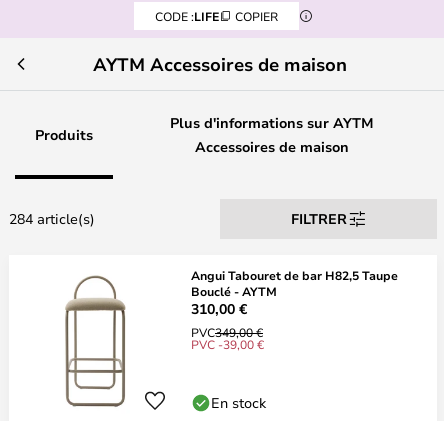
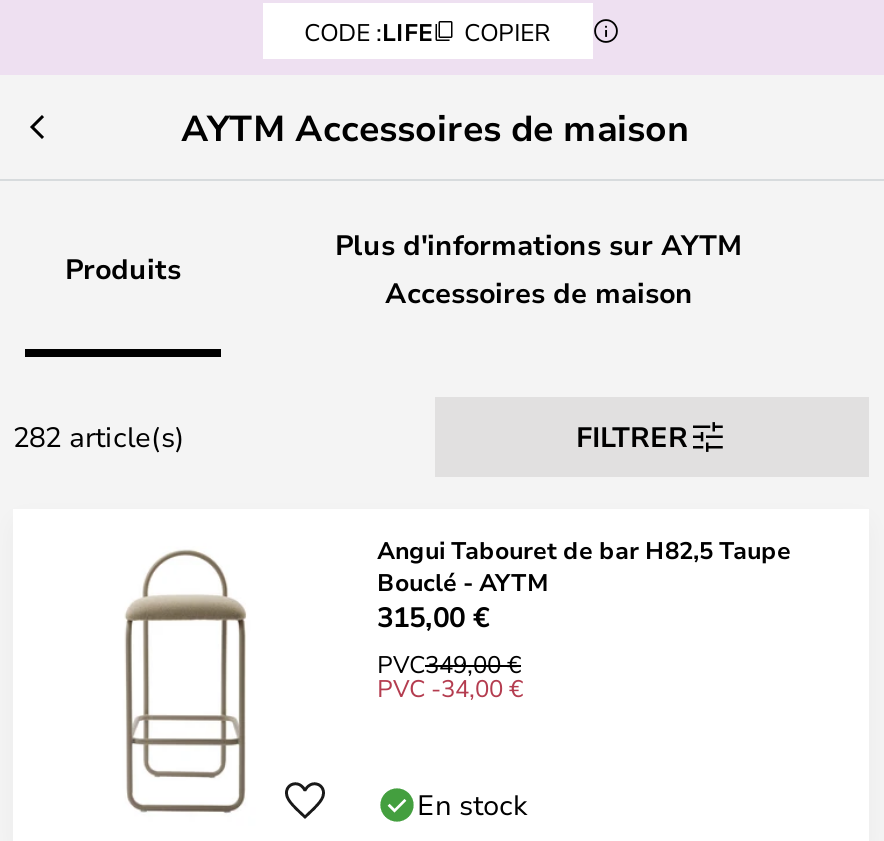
- 284 article(s)
+ 282 article(s)

- 310,00 €
+ 315,00 €

- PVC -39,00 €
+ PVC -34,00 €
